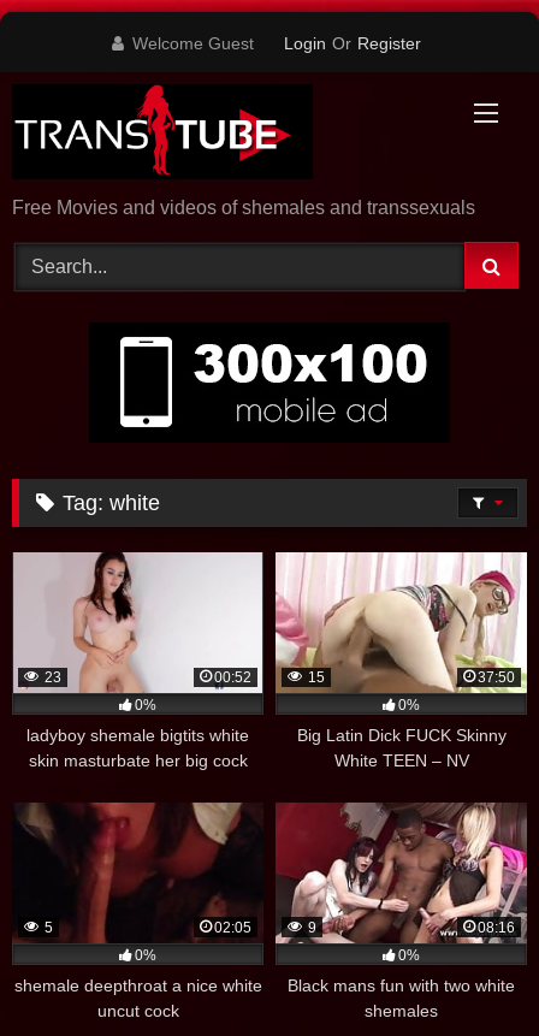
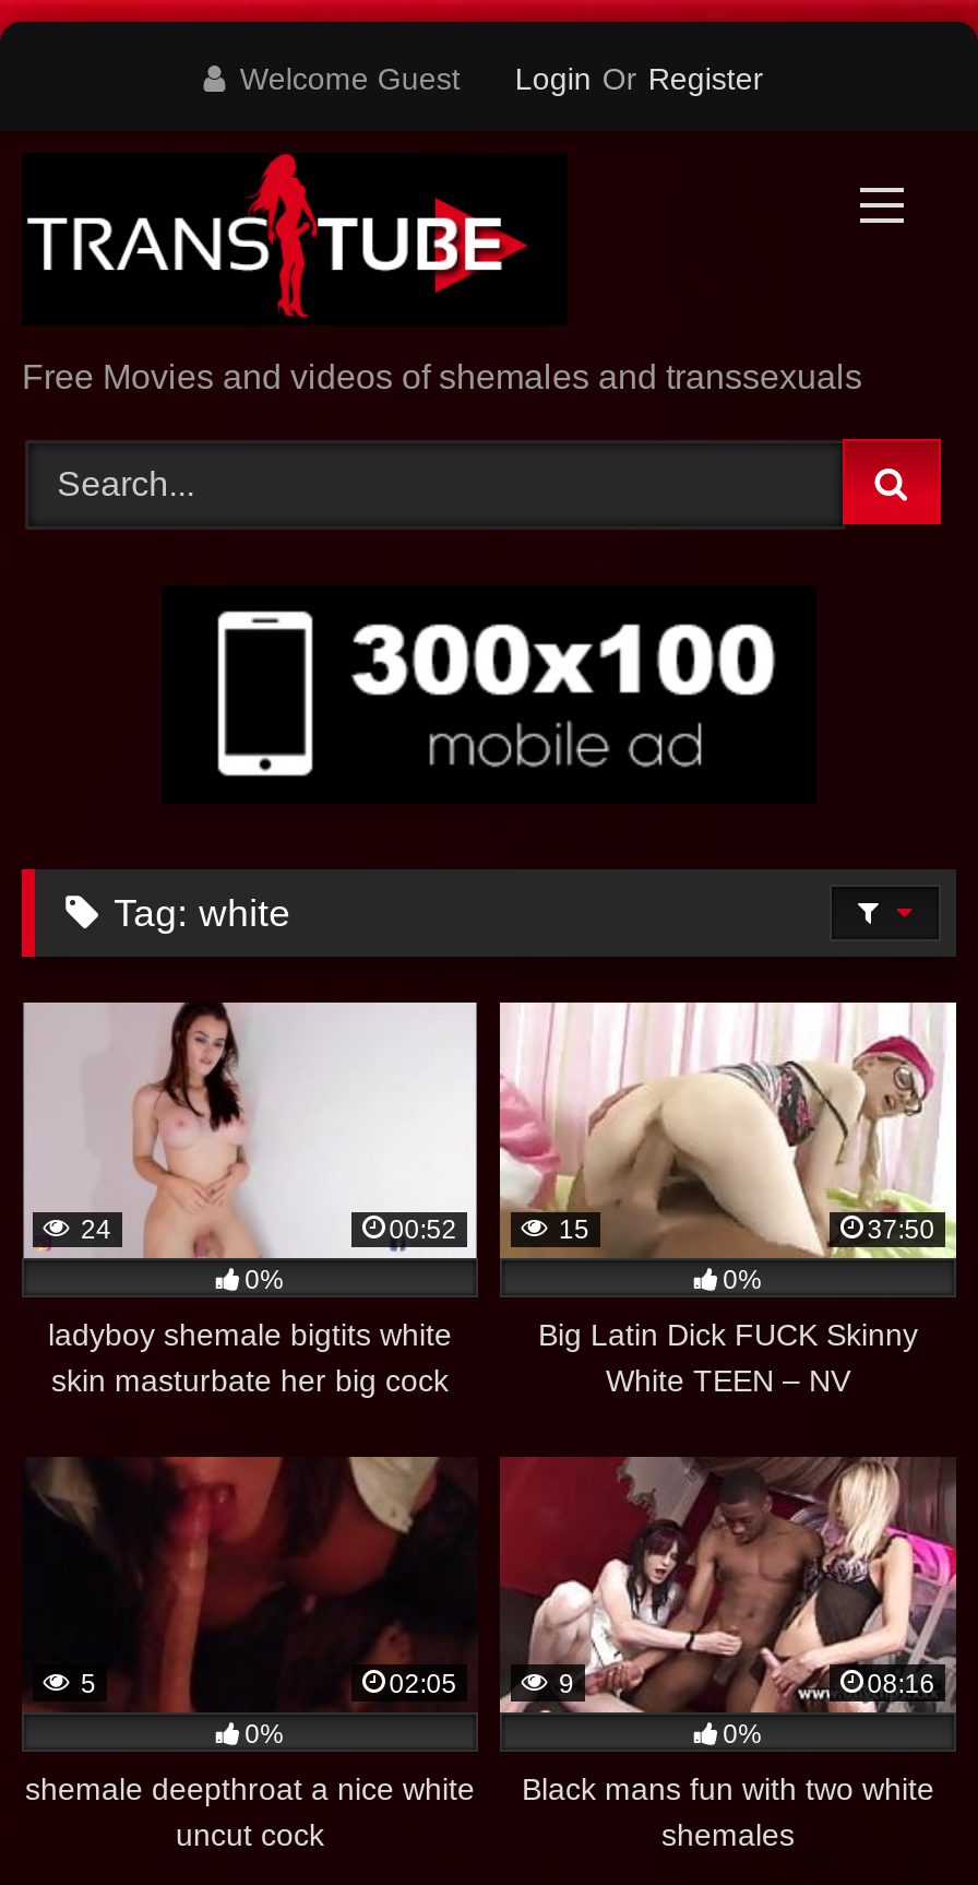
- 23
+ 24
